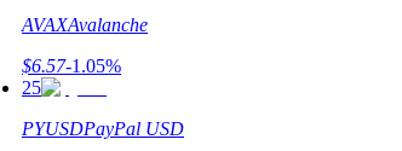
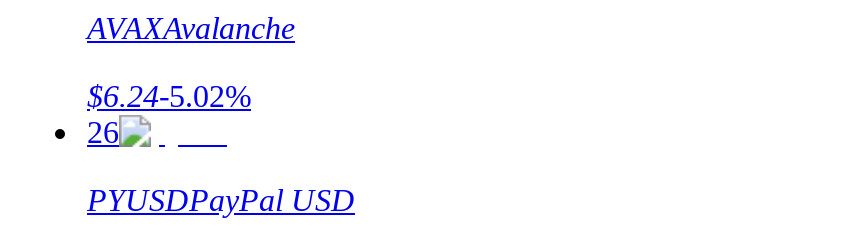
- $6.57-1.05%
+ $6.24-5.02%

- 25
+ 26
